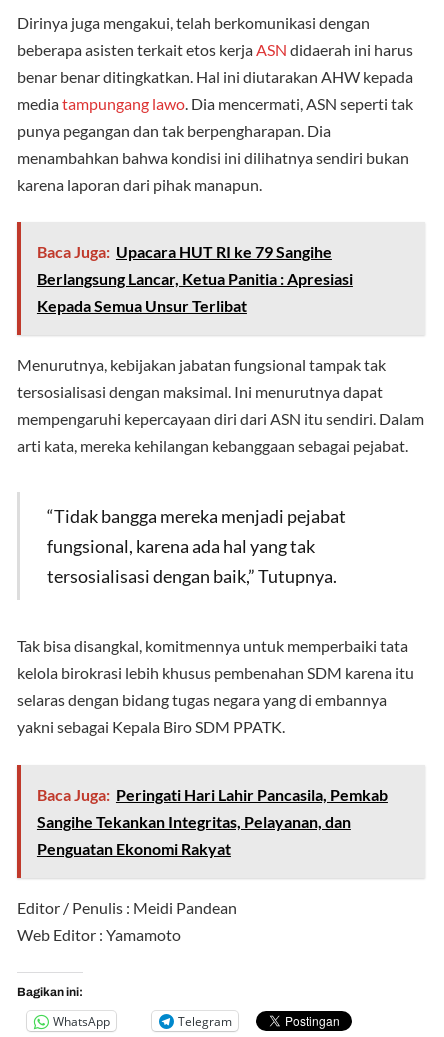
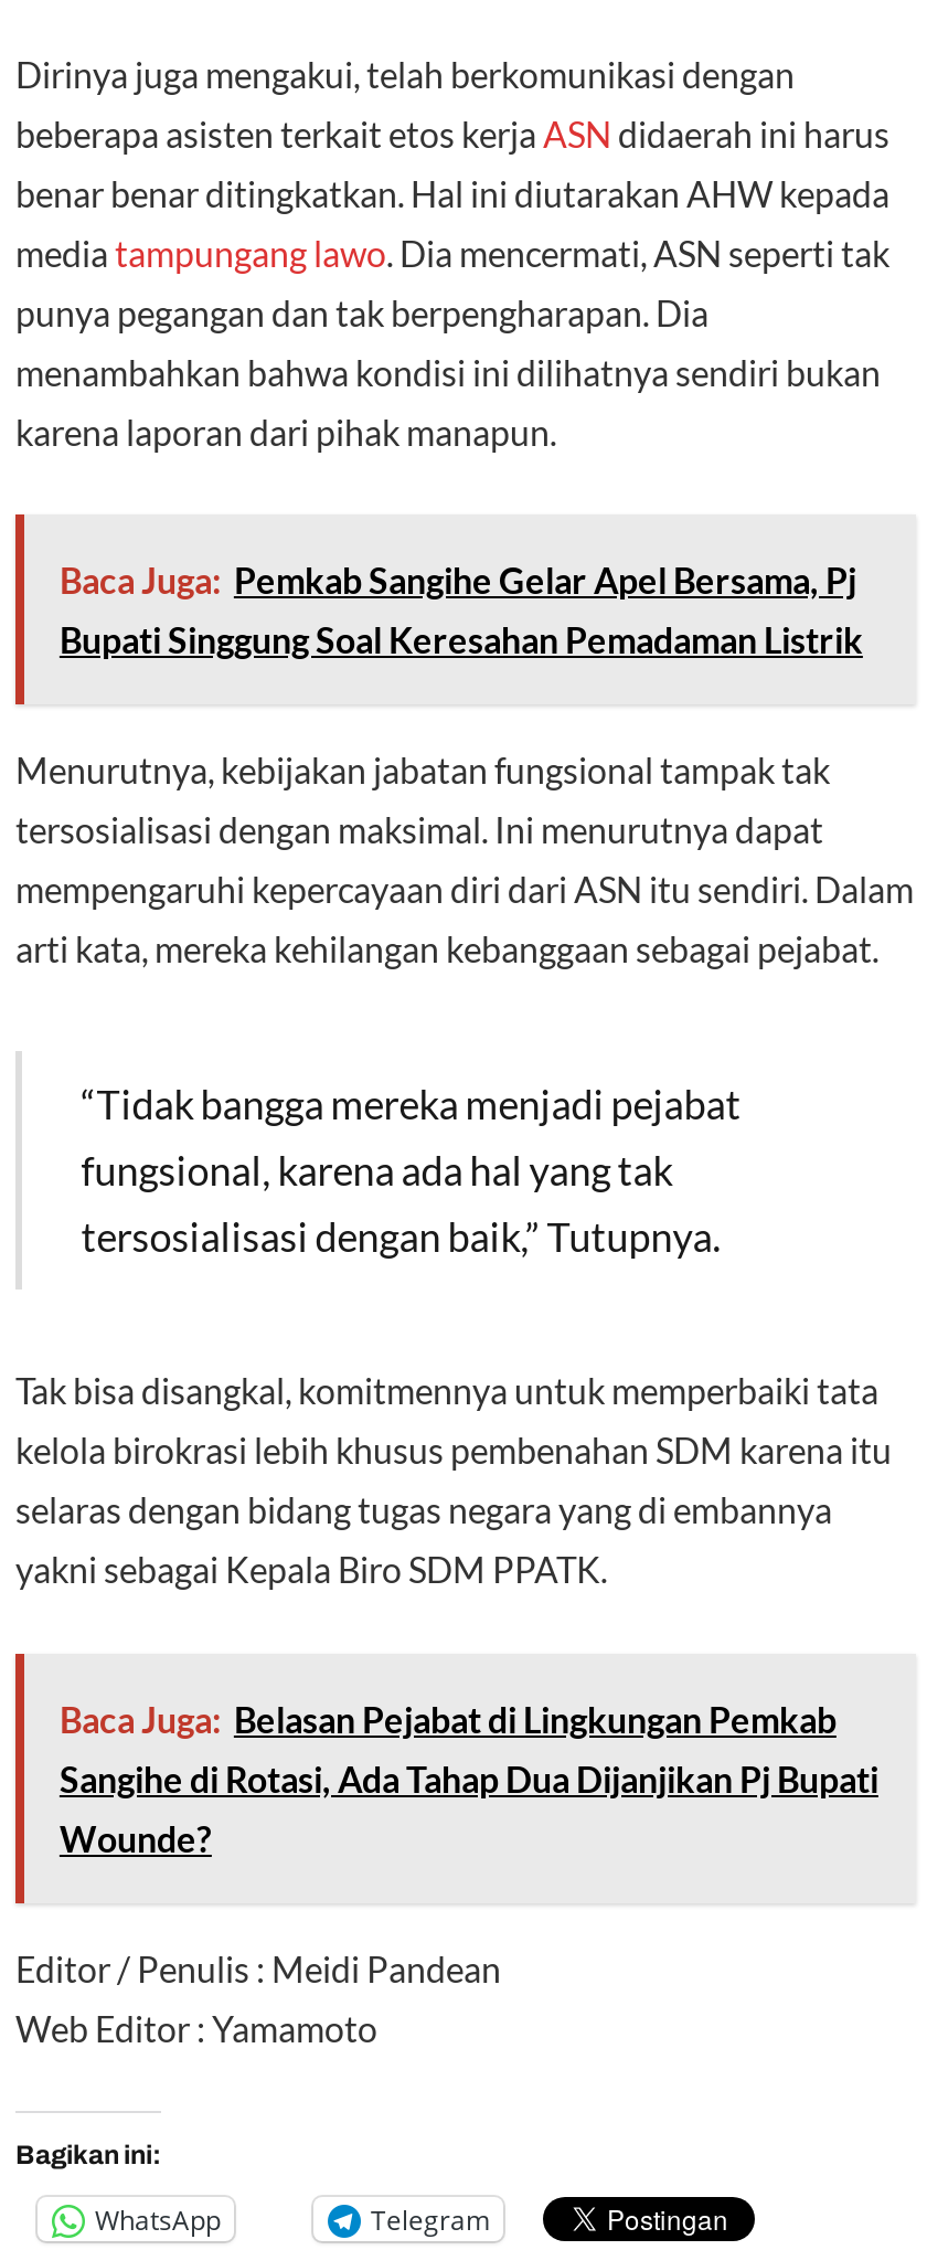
- Baca Juga: Upacara HUT RI ke 79 Sangihe
- Berlangsung Lancar, Ketua Panitia : Apresiasi
- Kepada Semua Unsur Terlibat
+ Baca Juga: Pemkab Sangihe Gelar Apel Bersama, Pj
+ Bupati Singgung Soal Keresahan Pemadaman Listrik

- Baca Juga: Peringati Hari Lahir Pancasila, Pemkab
- Sangihe Tekankan Integritas, Pelayanan, dan
- Penguatan Ekonomi Rakyat
+ Baca Juga: Belasan Pejabat di Lingkungan Pemkab
+ Sangihe di Rotasi, Ada Tahap Dua Dijanjikan Pj Bupati
+ Wounde?
